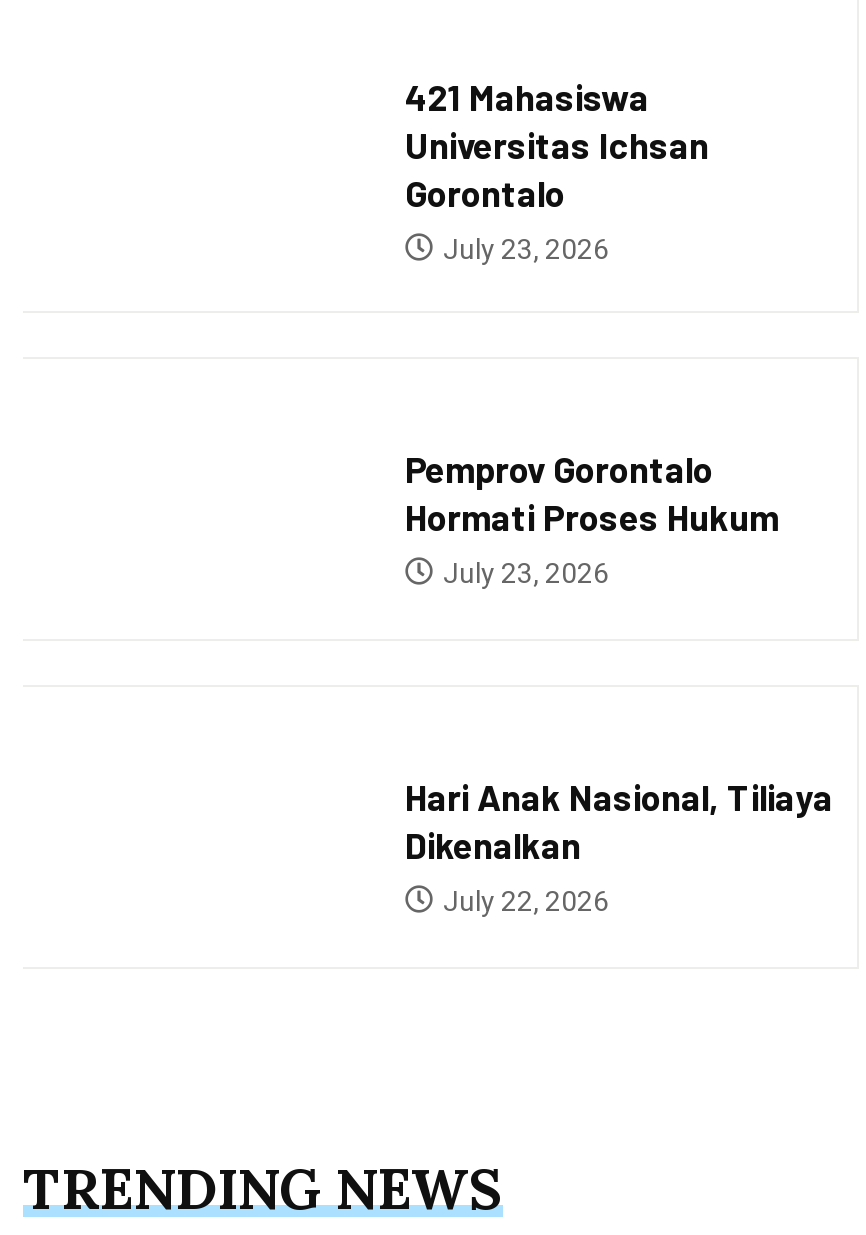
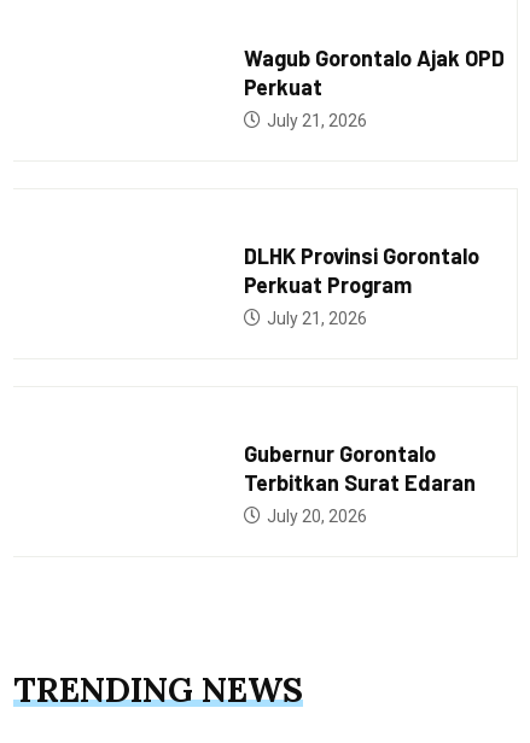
- 421 Mahasiswa
- Universitas Ichsan
- Gorontalo
- July 23, 2026
+ Wagub Gorontalo Ajak OPD
+ Perkuat
+ July 21, 2026

- Pemprov Gorontalo
- Hormati Proses Hukum
- July 23, 2026
+ DLHK Provinsi Gorontalo
+ Perkuat Program
+ July 21, 2026

- Hari Anak Nasional, Tiliaya
- Dikenalkan
- July 22, 2026
+ Gubernur Gorontalo
+ Terbitkan Surat Edaran
+ July 20, 2026
